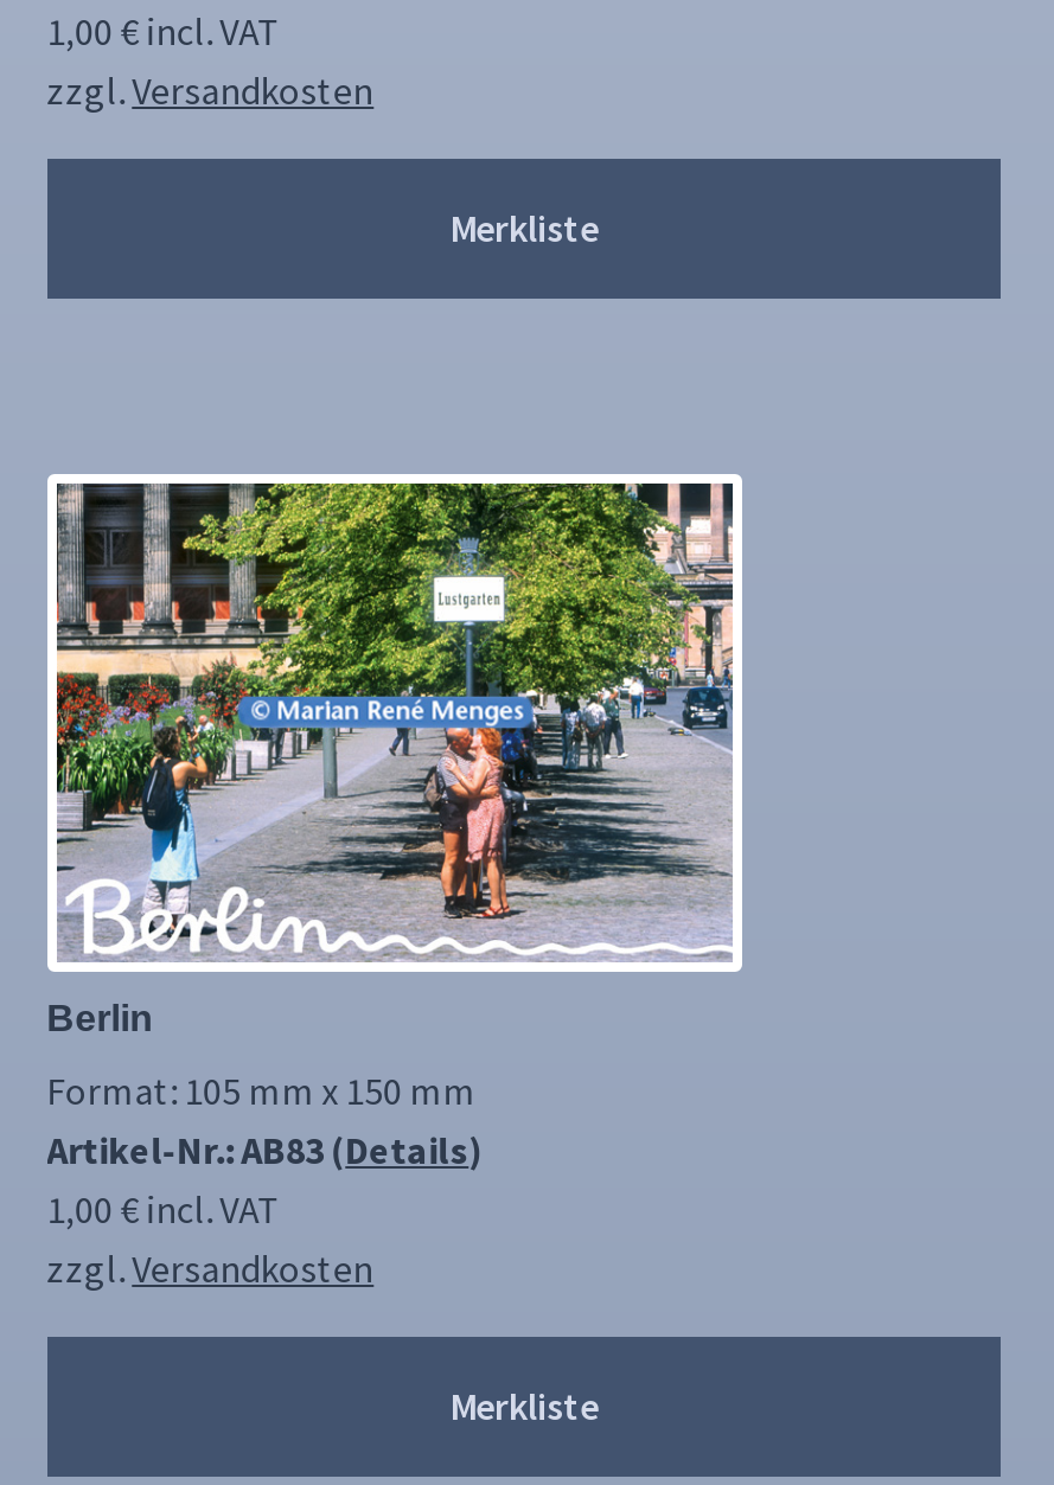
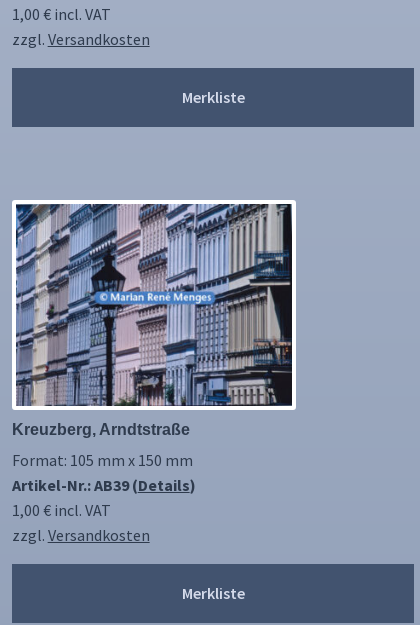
- [image]
- Berlin
+ [image]
+ Kreuzberg, Arndtstraße

- Artikel-Nr.: AB83 (Details)
+ Artikel-Nr.: AB39 (Details)
